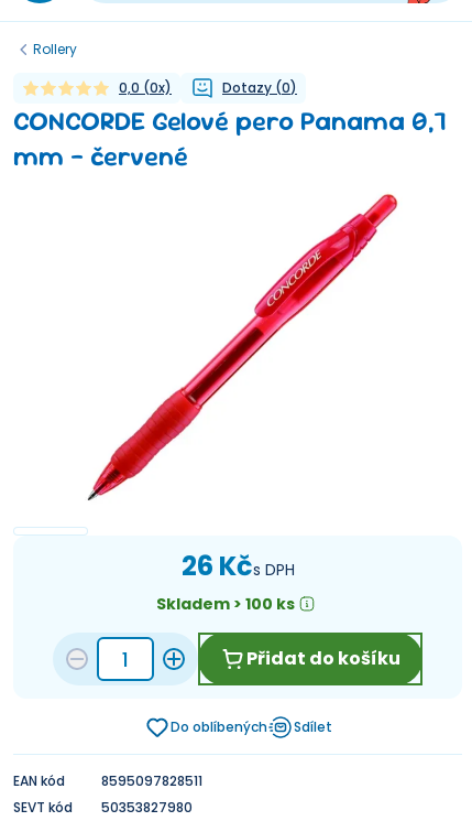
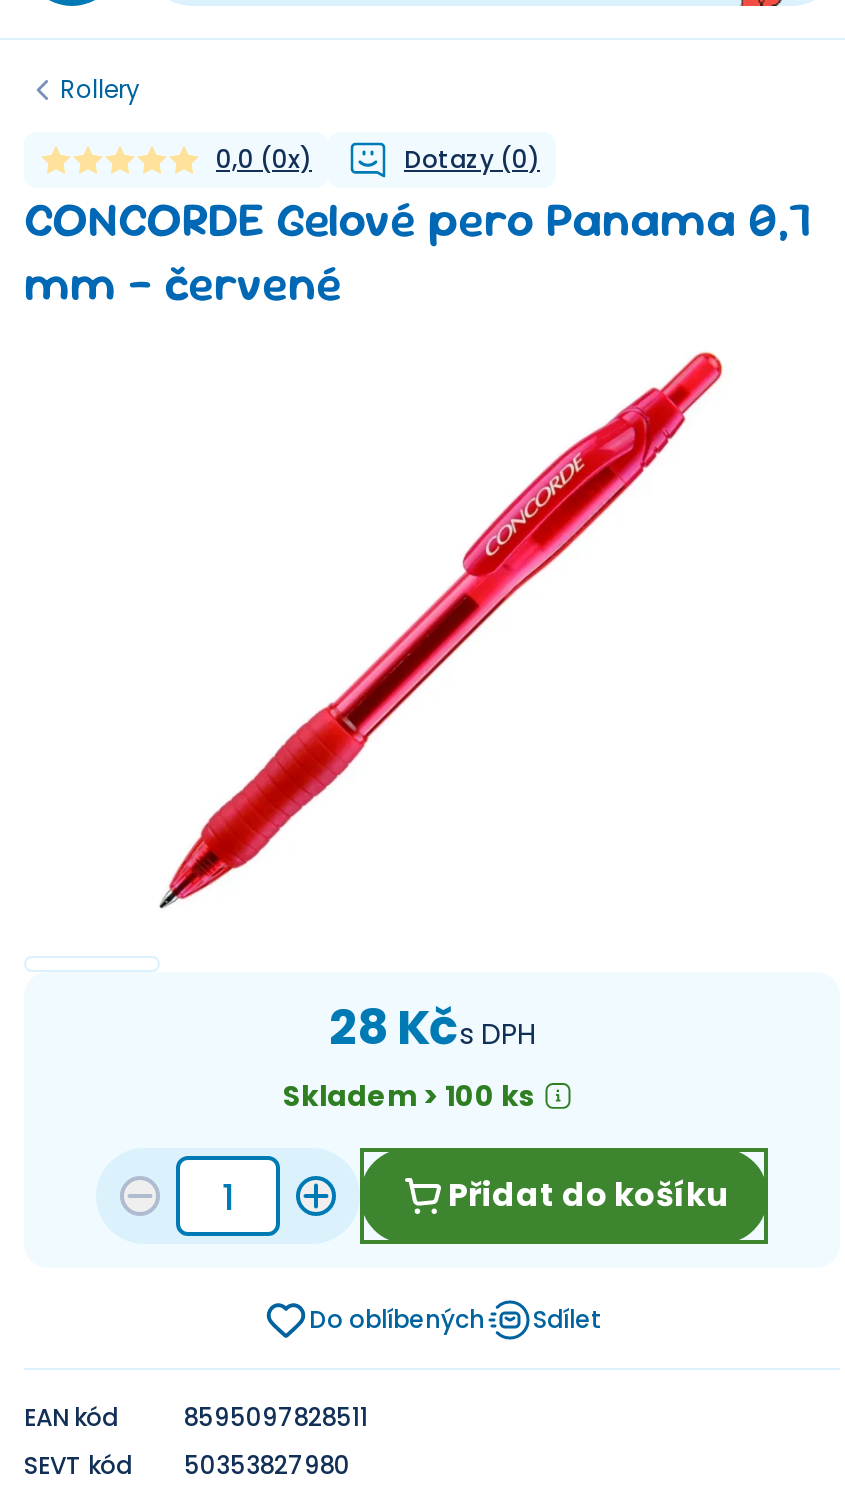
- 26 Kčs DPH
+ 28 Kčs DPH
